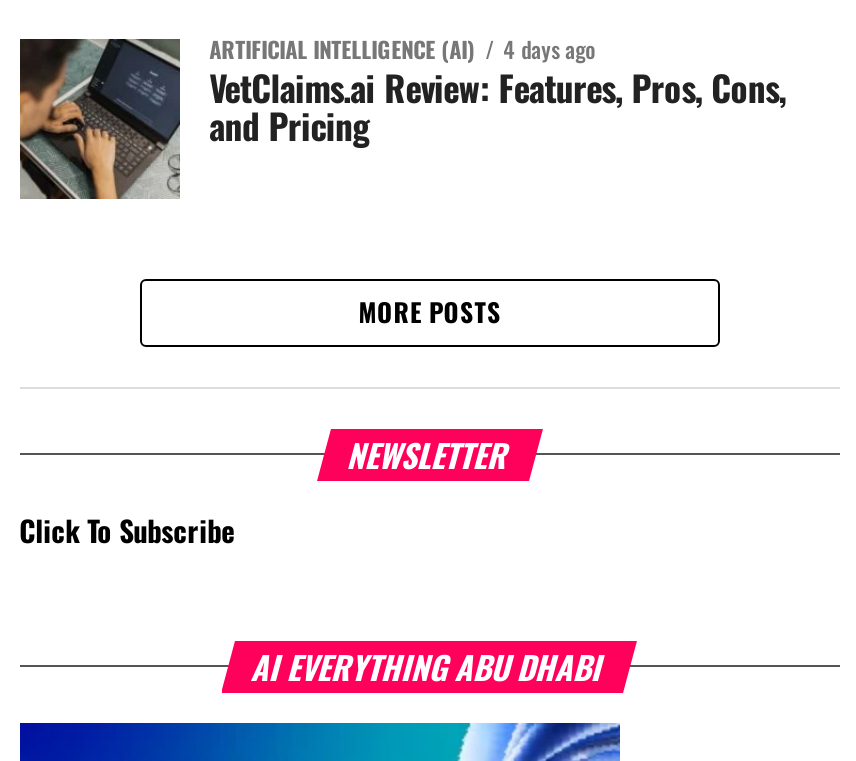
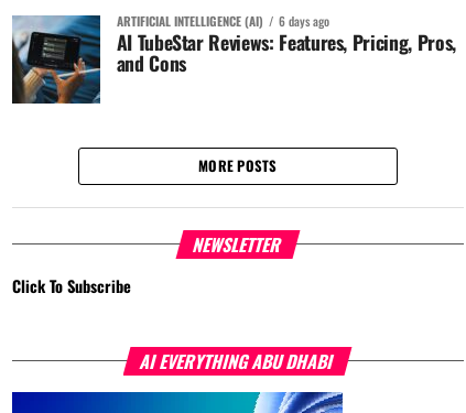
- [image]
- 4 days ago
- VetClaims.ai Review: Features, Pros, Cons,
- and Pricing
+ [image]
+ 6 days ago
+ AI TubeStar Reviews: Features, Pricing, Pros,
+ and Cons
